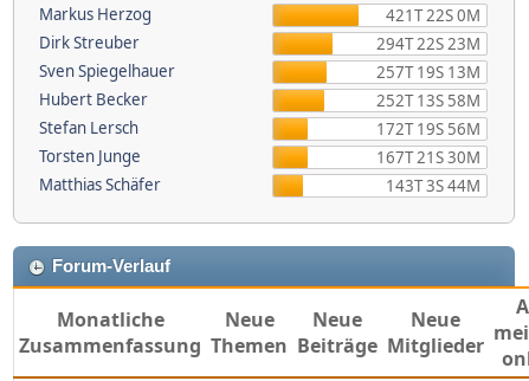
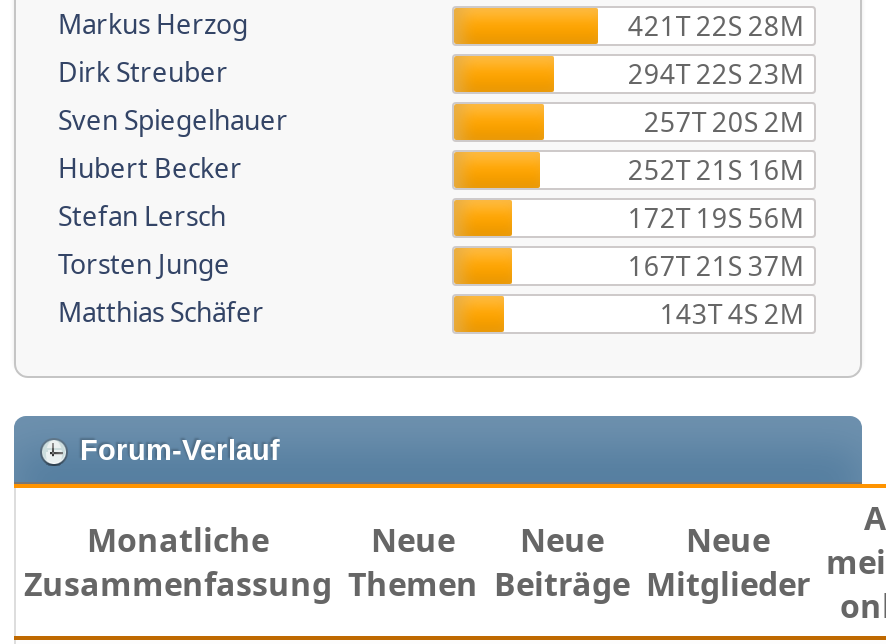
- 421T 22S 0M
+ 421T 22S 28M

- 257T 19S 13M
+ 257T 20S 2M

- 252T 13S 58M
+ 252T 21S 16M

- 167T 21S 30M
+ 167T 21S 37M

- 143T 3S 44M
+ 143T 4S 2M
